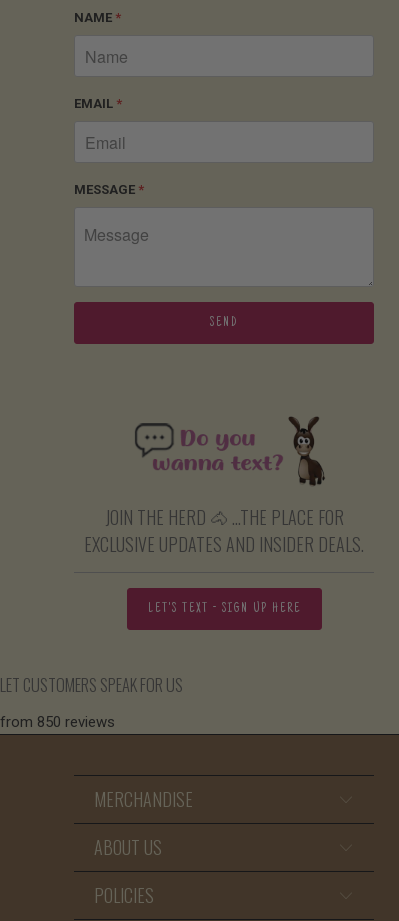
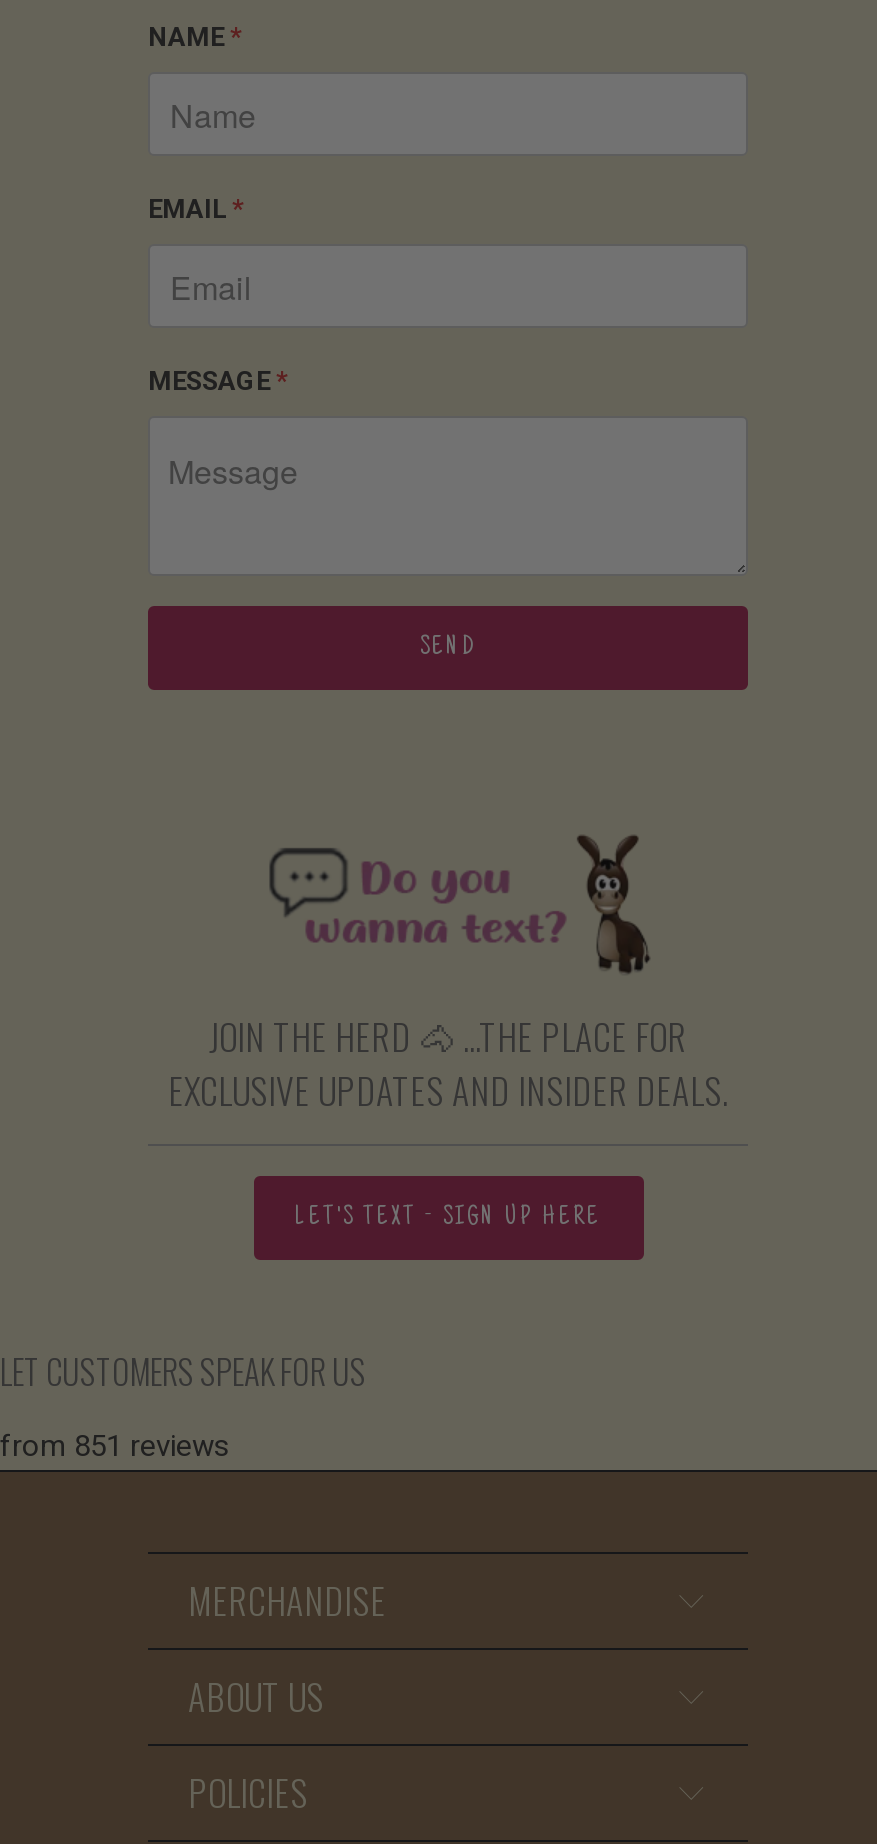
- from 850 reviews
+ from 851 reviews
